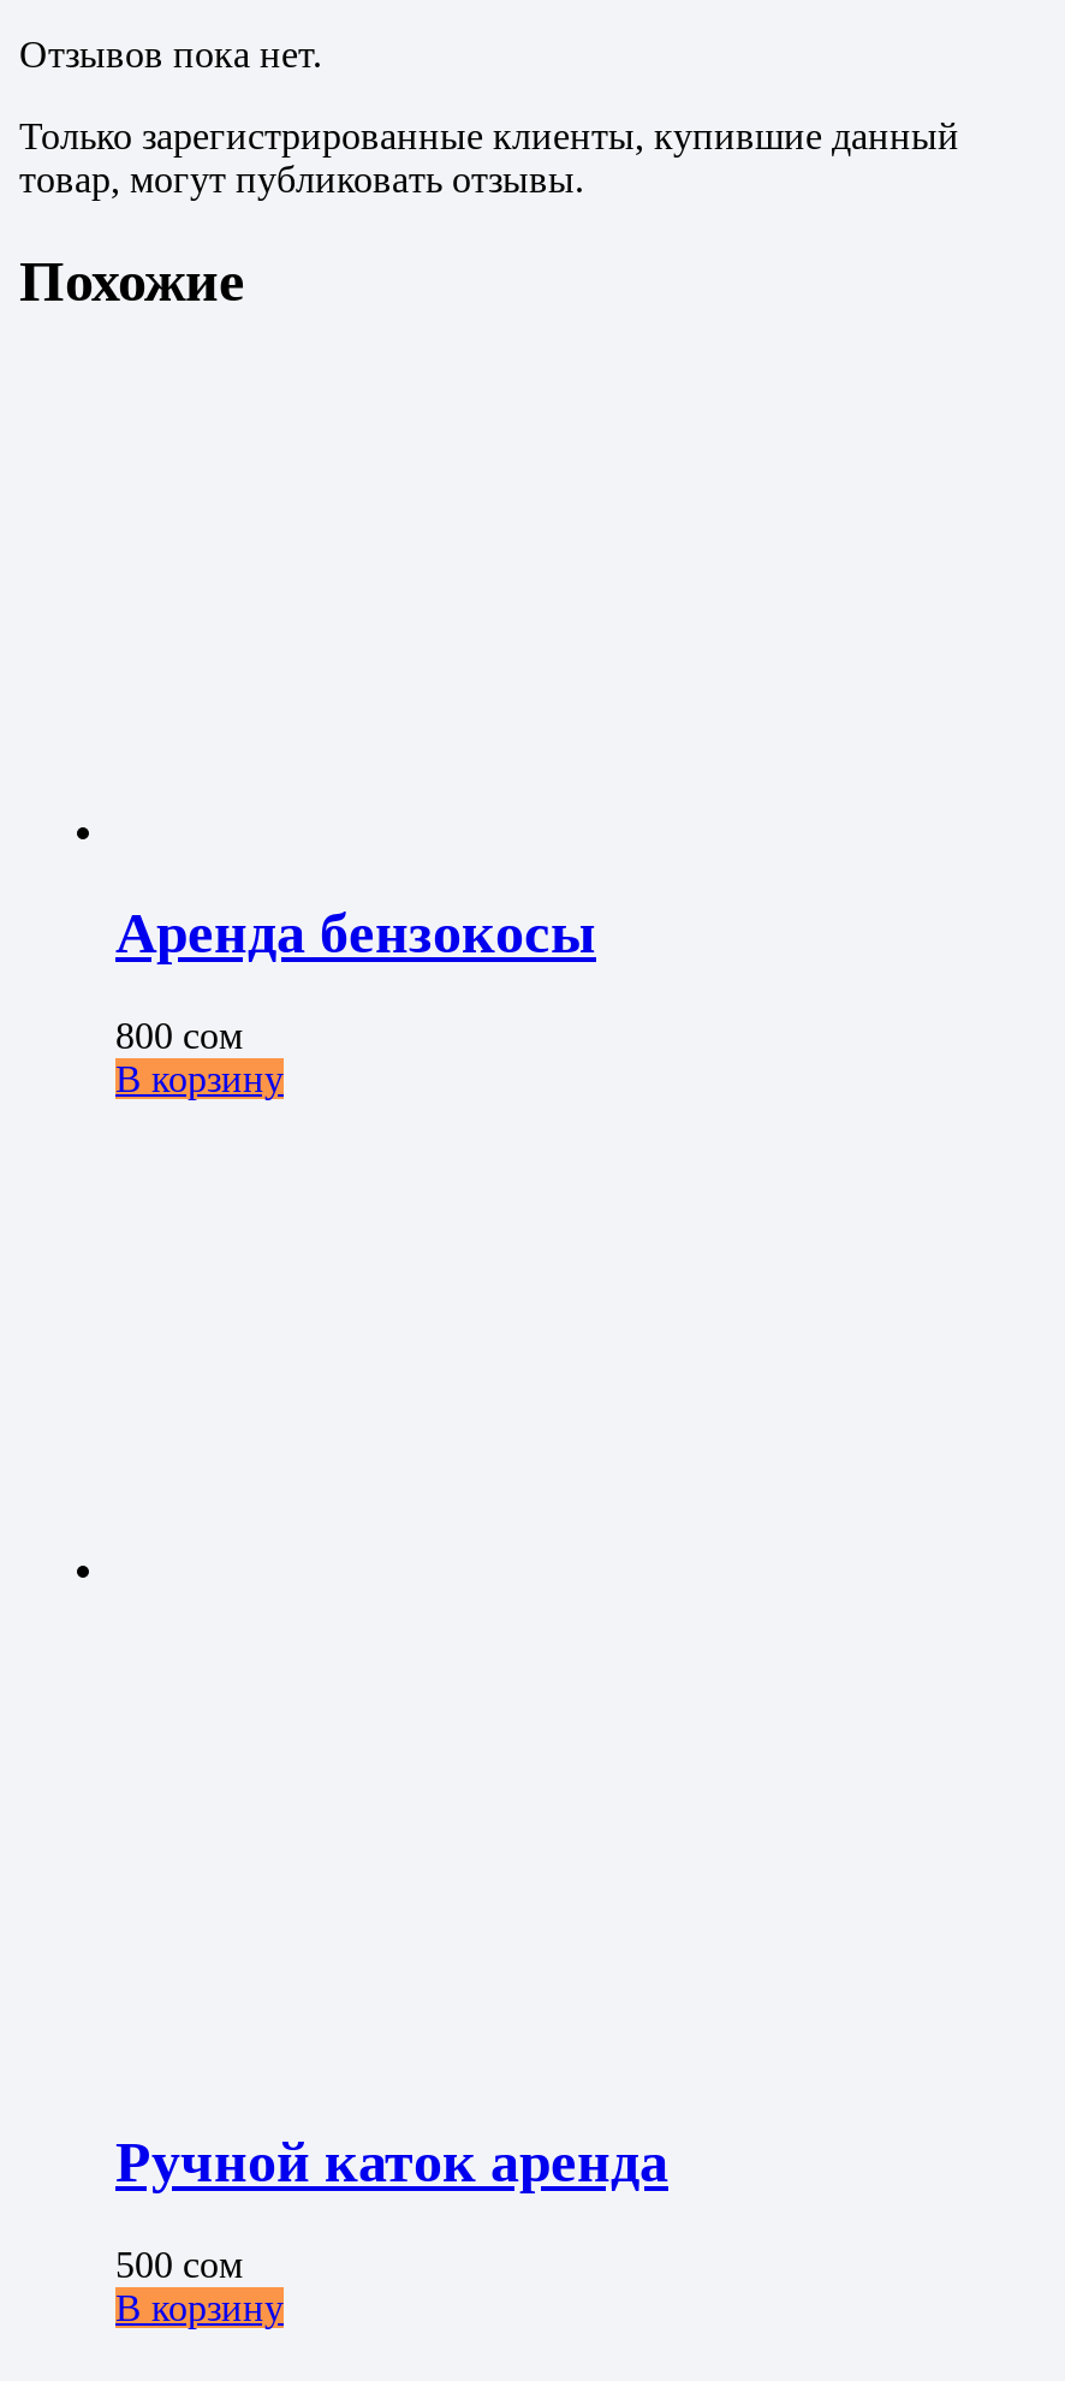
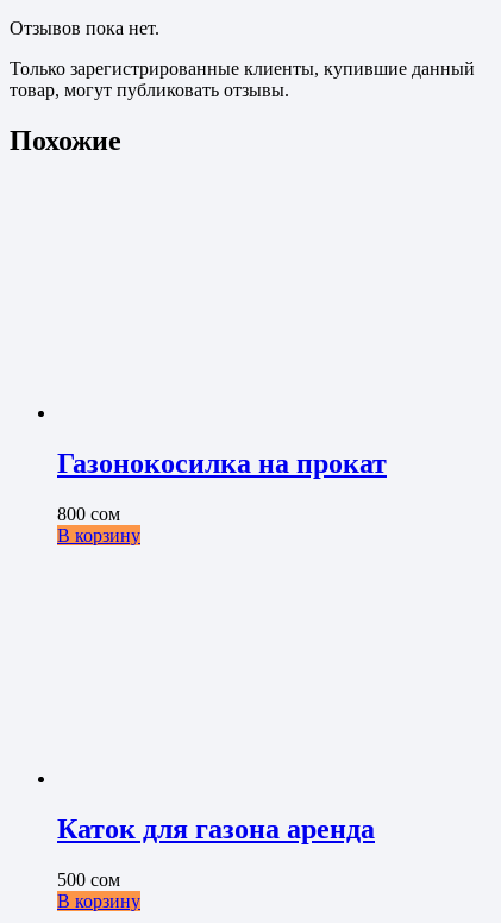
- Аренда бензокосы
+ Газонокосилка на прокат

- Ручной каток аренда
+ Каток для газона аренда
